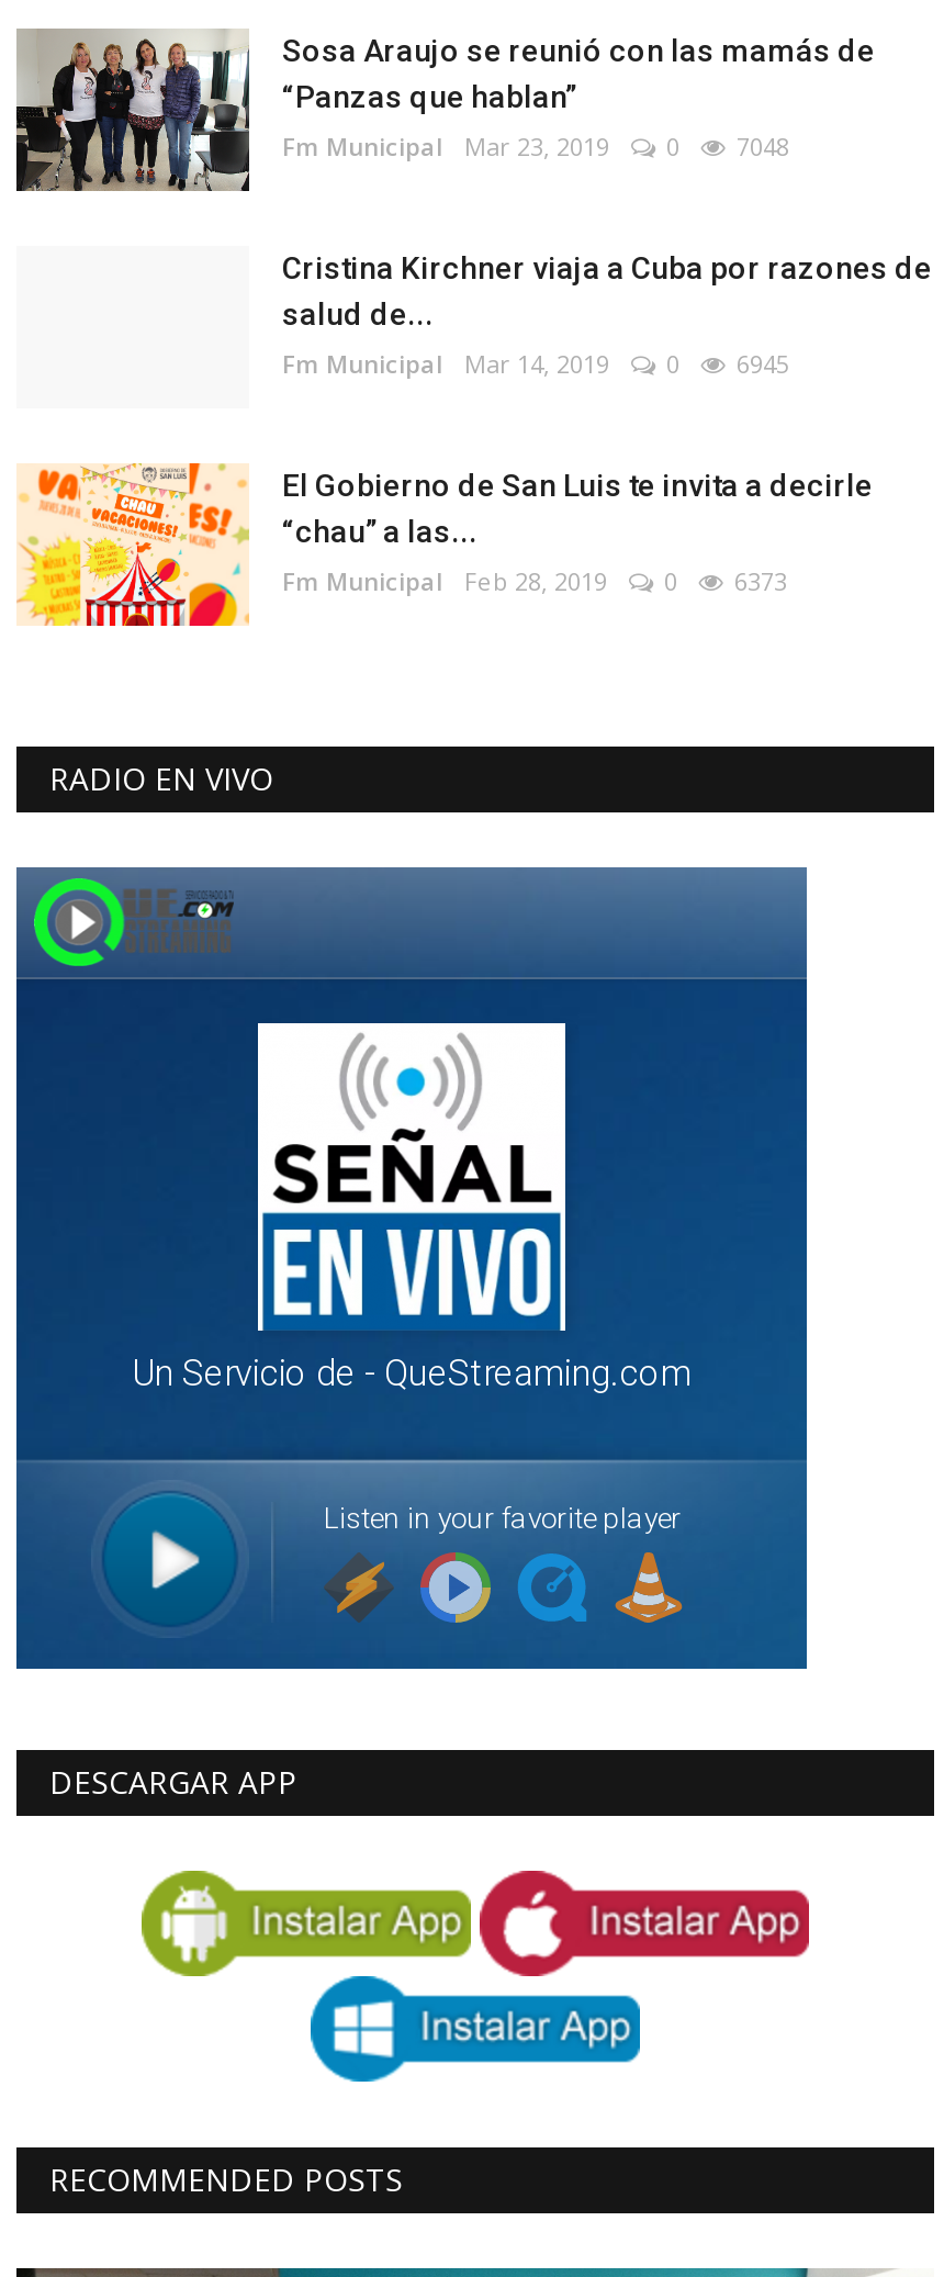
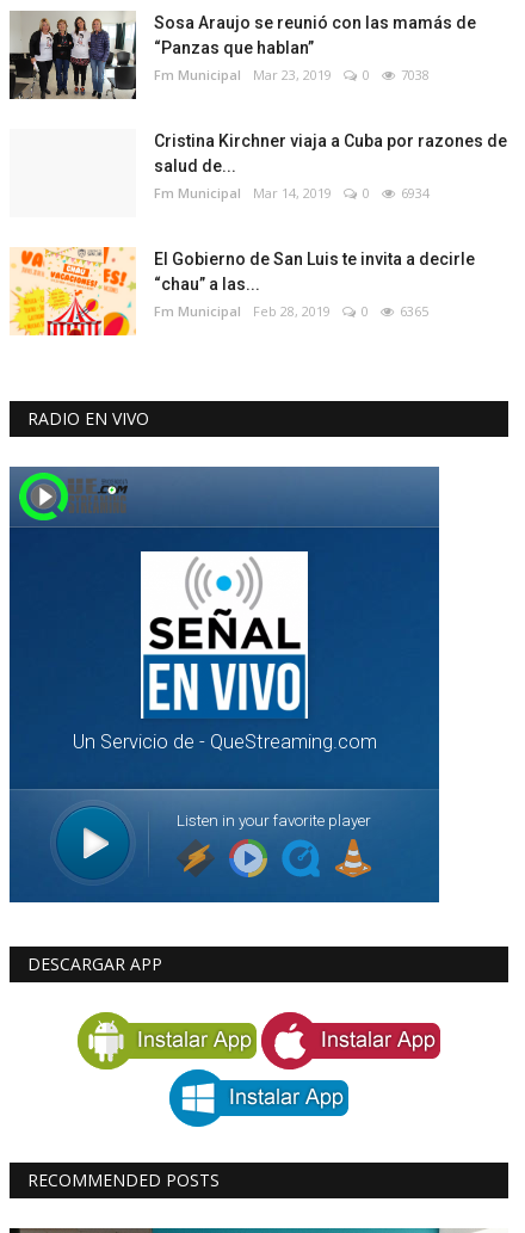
- Fm Municipal Mar 23, 2019 0 7048
+ Fm Municipal Mar 23, 2019 0 7038

- Fm Municipal Mar 14, 2019 0 6945
+ Fm Municipal Mar 14, 2019 0 6934

- Fm Municipal Feb 28, 2019 0 6373
+ Fm Municipal Feb 28, 2019 0 6365
